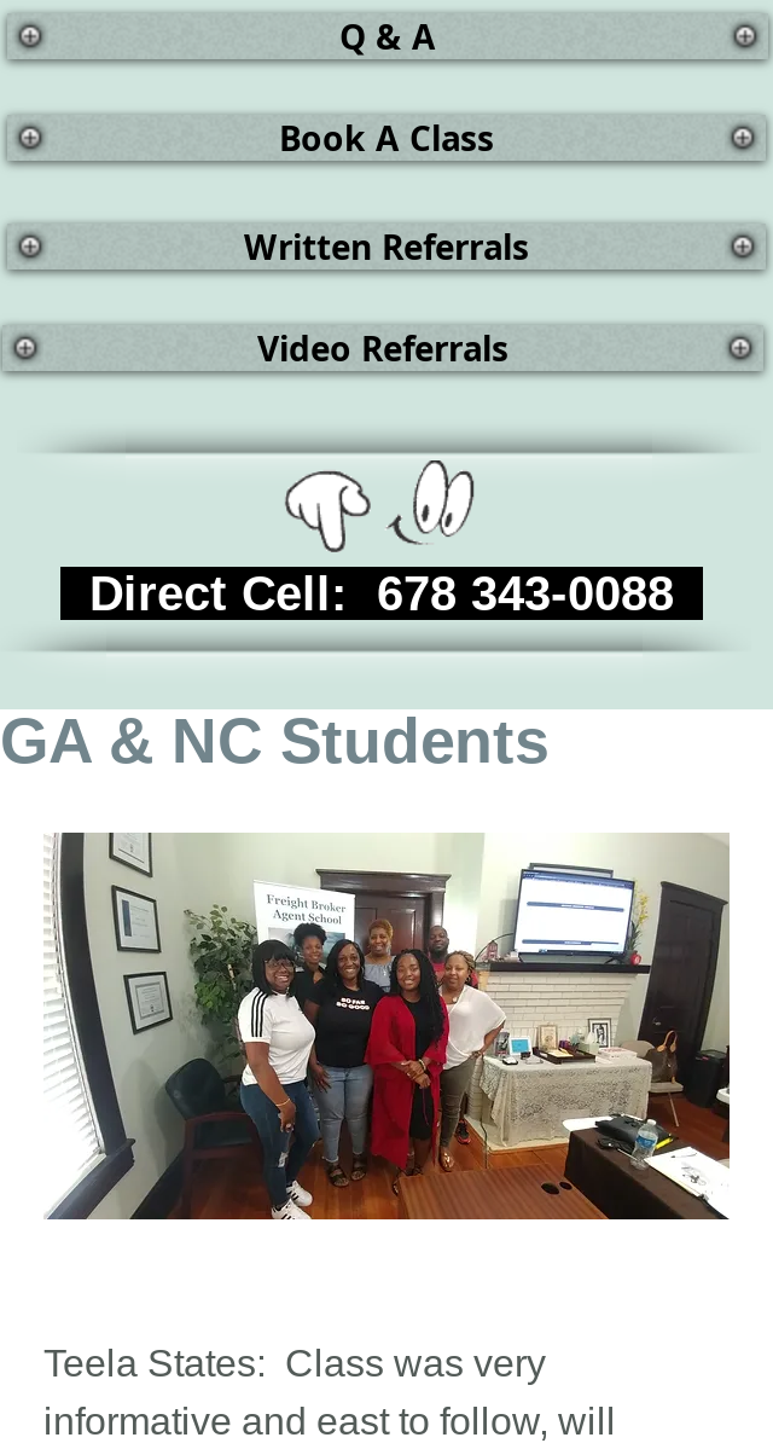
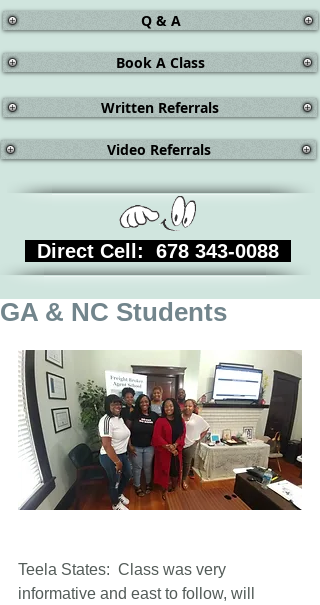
- [image]
+ [image]
